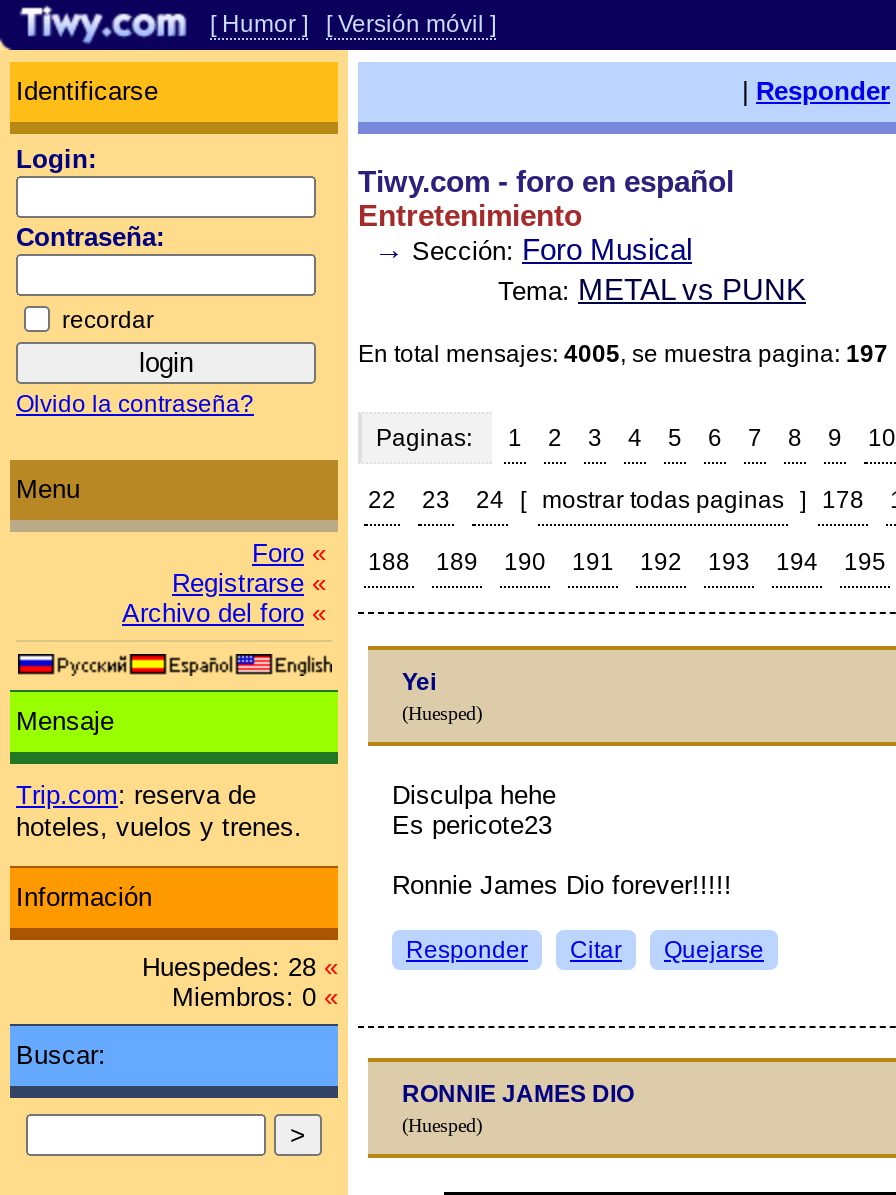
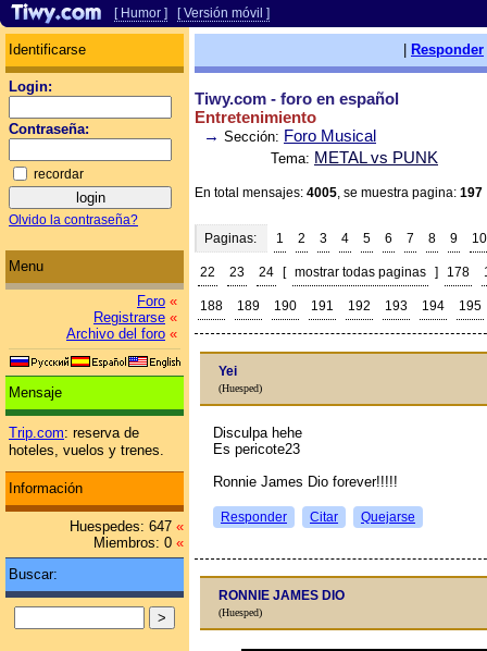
- Huespedes: 28 «
+ Huespedes: 647 «
